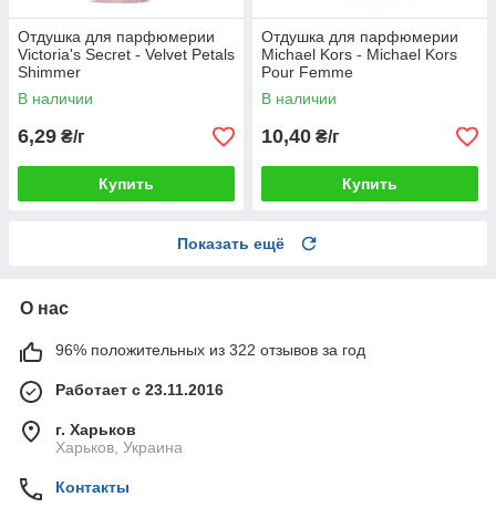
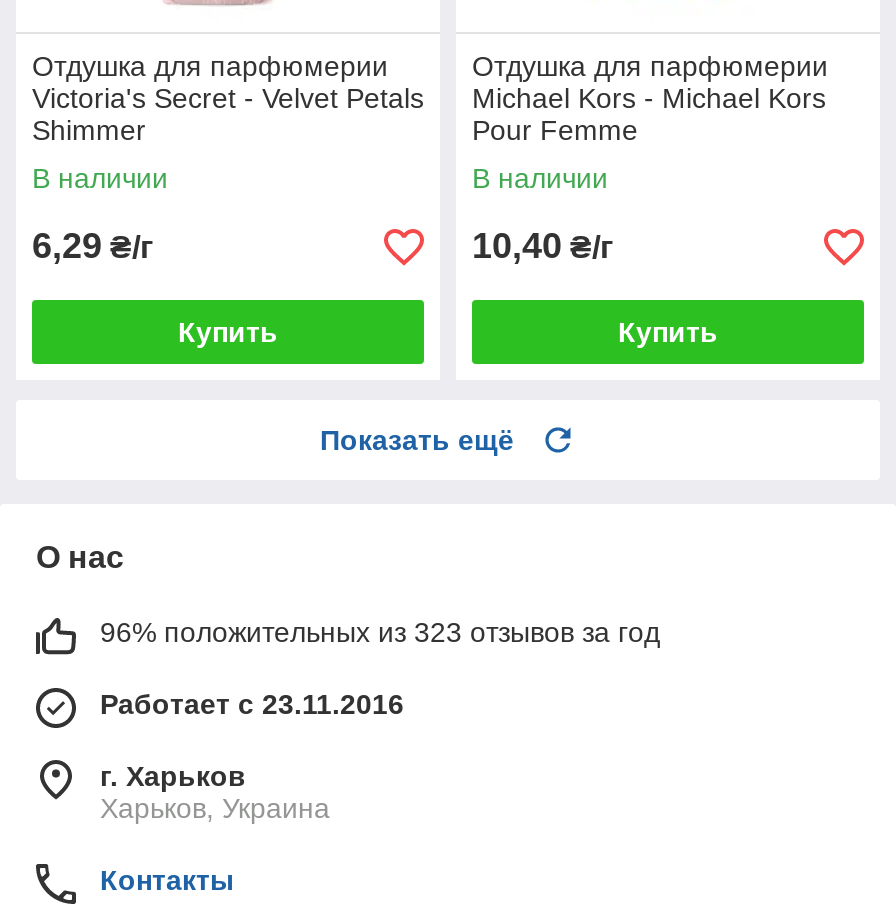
- 96% положительных из 322 отзывов за год
+ 96% положительных из 323 отзывов за год
